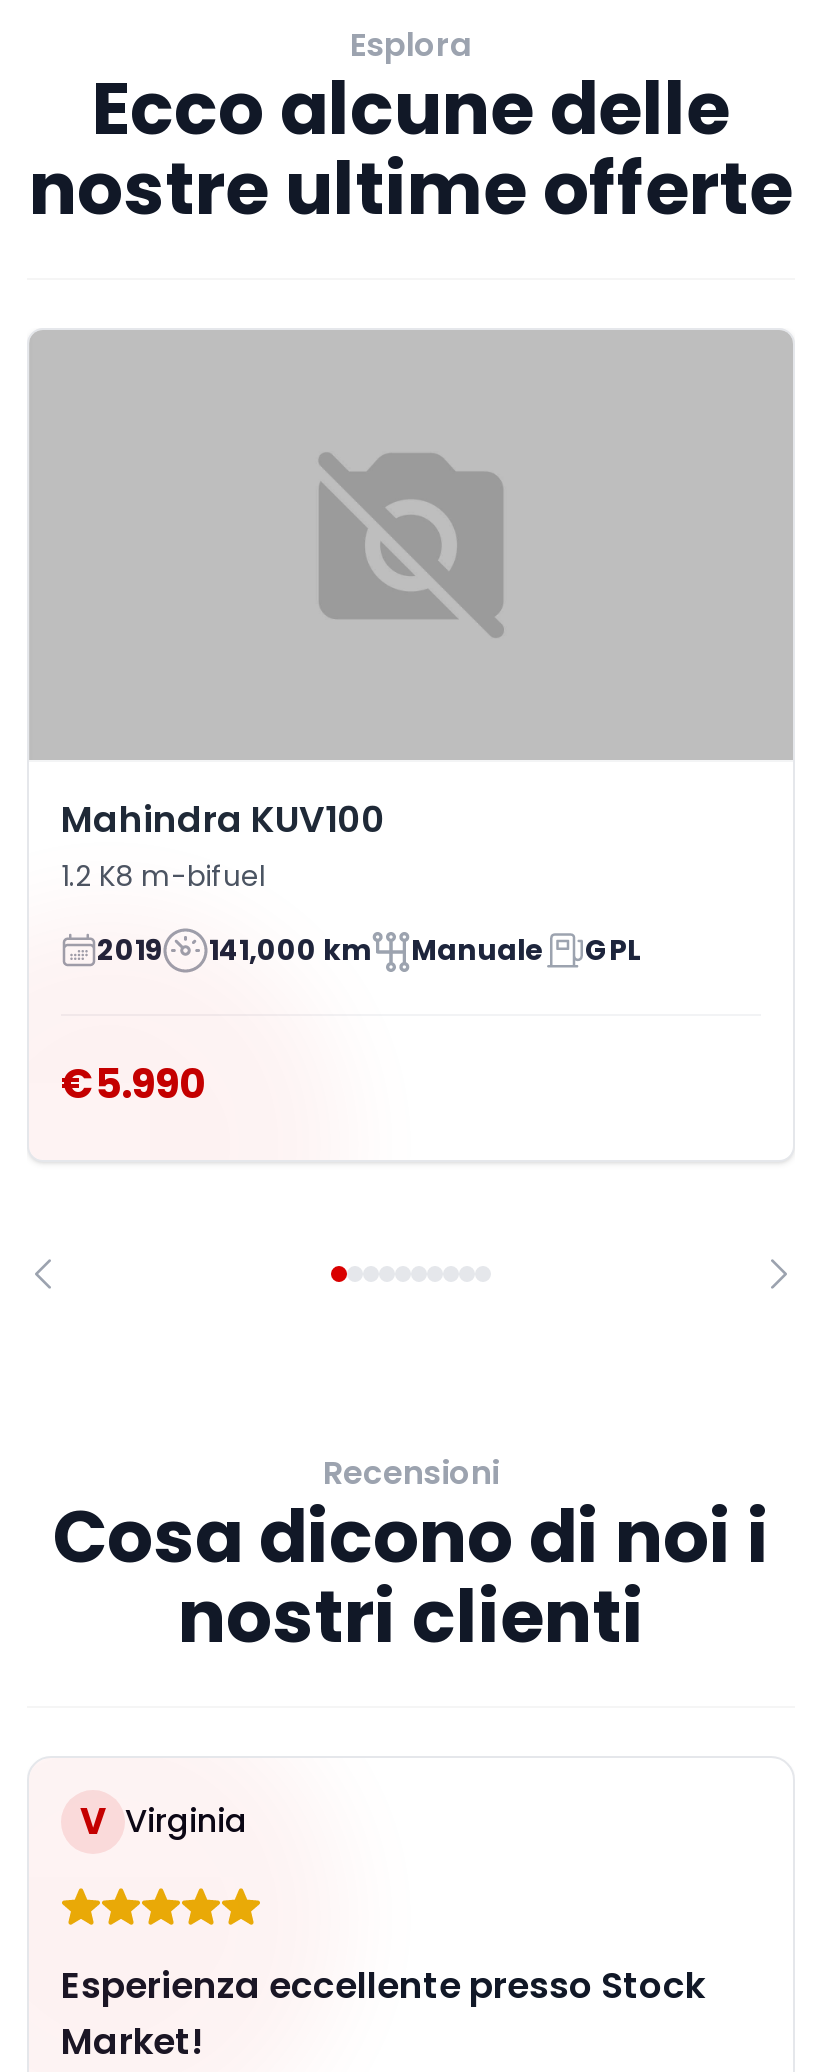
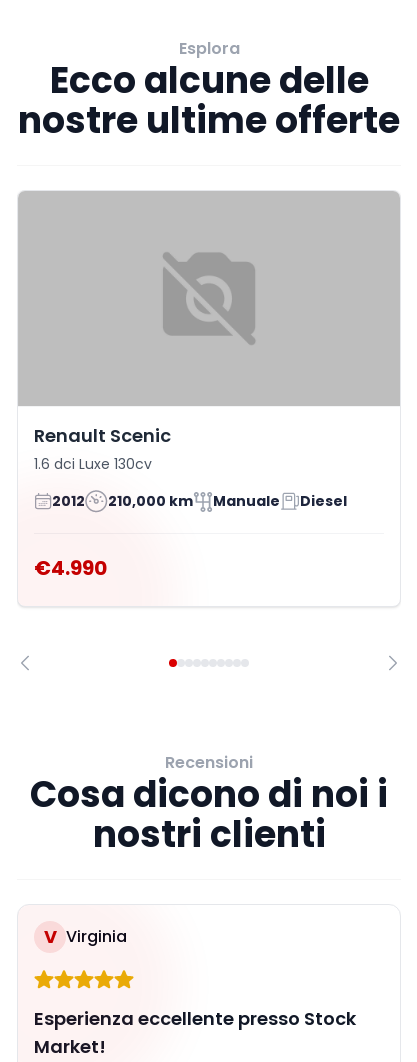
- Mahindra KUV100
- 1.2 K8 m-bifuel
+ Renault Scenic
+ 1.6 dci Luxe 130cv

- 2019
- 141,000 km
+ 2012
+ 210,000 km

- GPL
+ Diesel

- €5.990
+ €4.990
